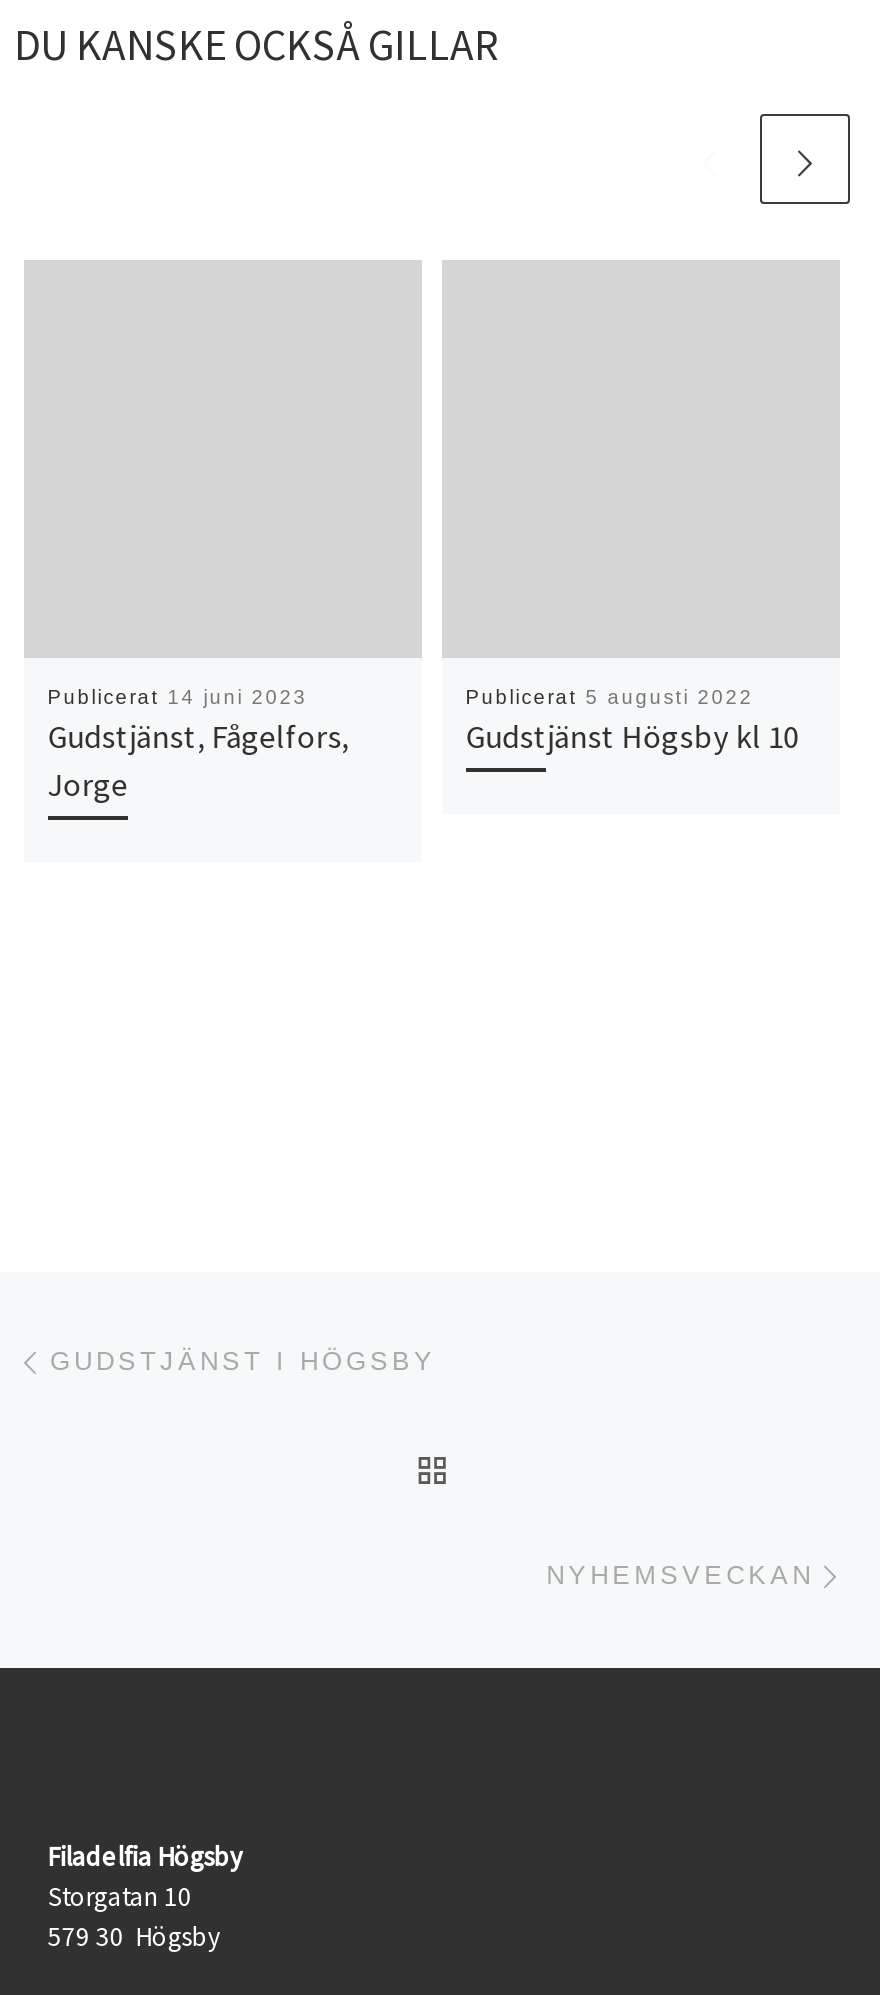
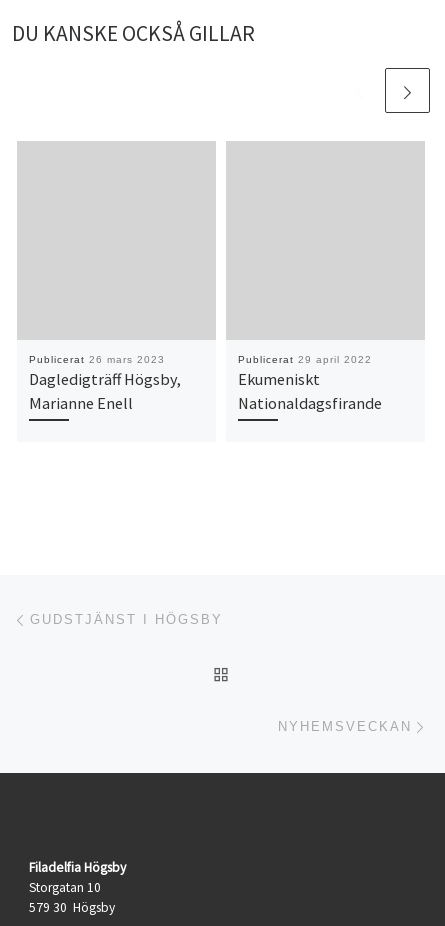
- Publicerat 14 juni 2023
- Gudstjänst, Fågelfors,
- Jorge
+ Publicerat 26 mars 2023
+ Dagledigträff Högsby,
+ Marianne Enell

- Publicerat 5 augusti 2022
- Gudstjänst Högsby kl 10
+ Publicerat 29 april 2022
+ Ekumeniskt
+ Nationaldagsfirande
